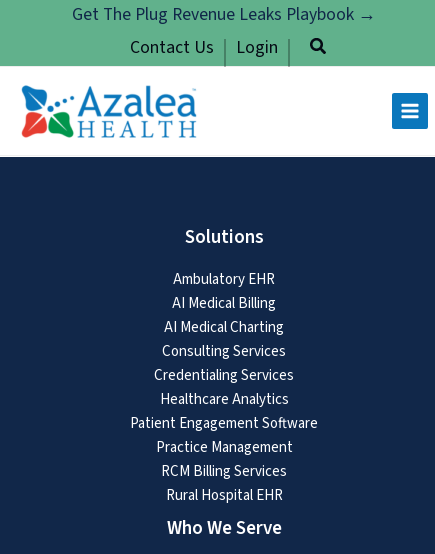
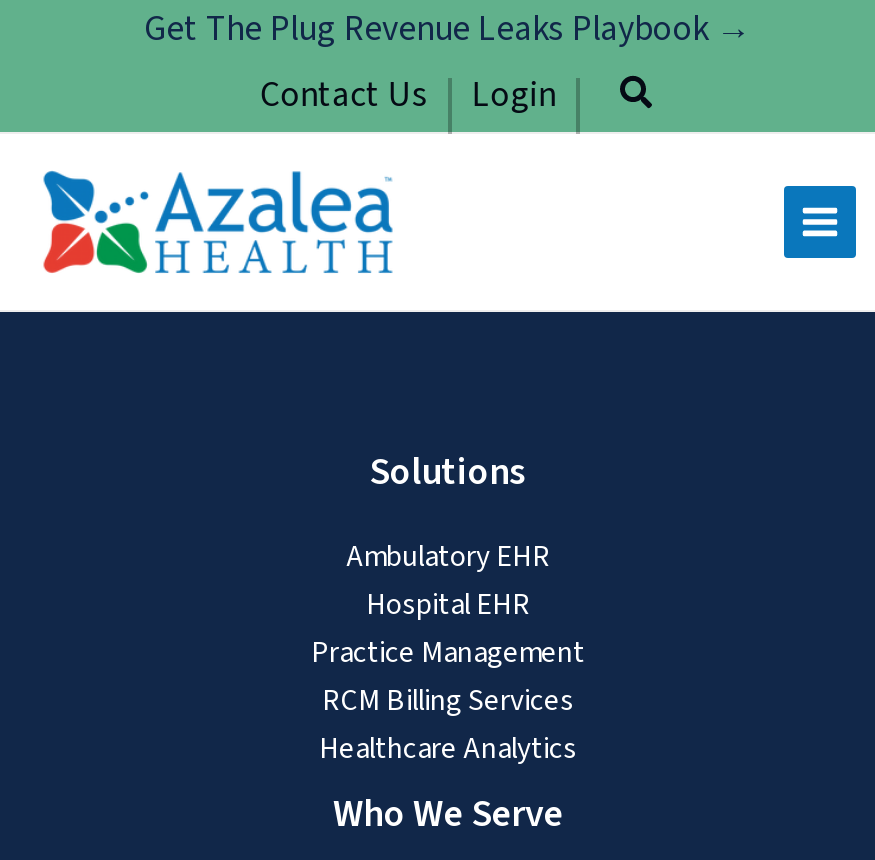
- AI Medical Billing
- AI Medical Charting
- Consulting Services
- Credentialing Services
- Patient Engagement Software
+ Hospital EHR

moved down: Healthcare Analytics

- Rural Hospital EHR
